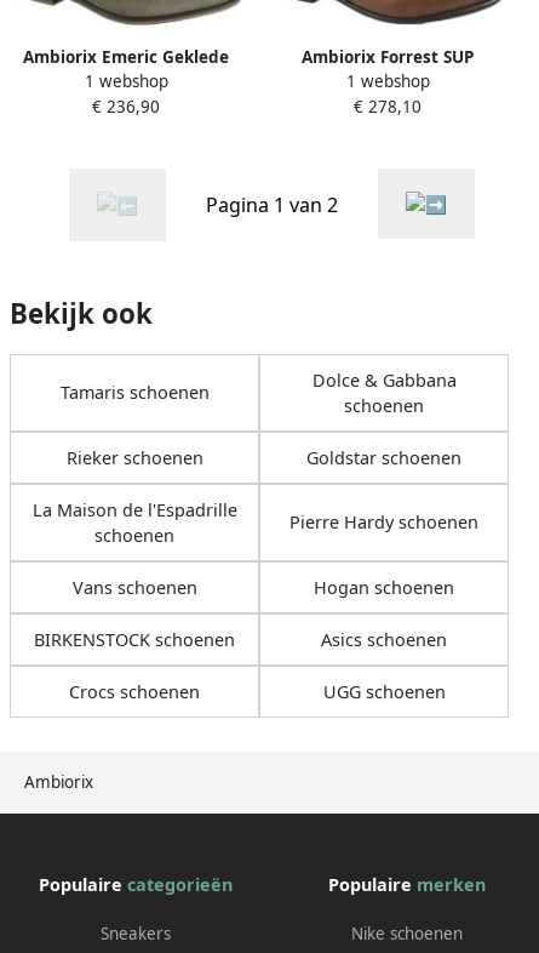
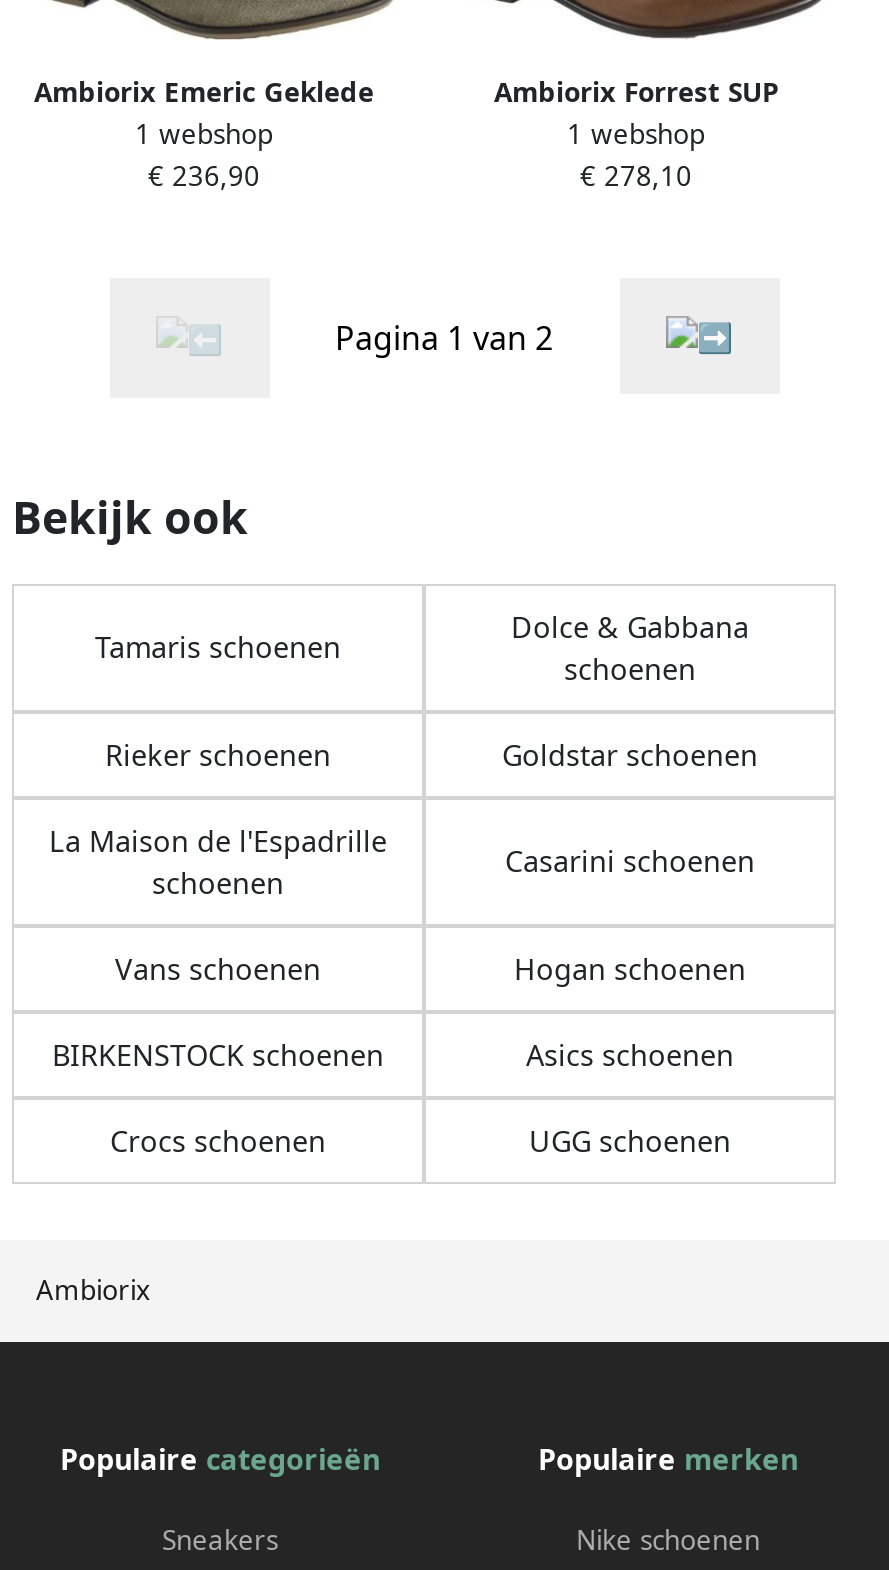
- Pierre Hardy schoenen
+ Casarini schoenen
